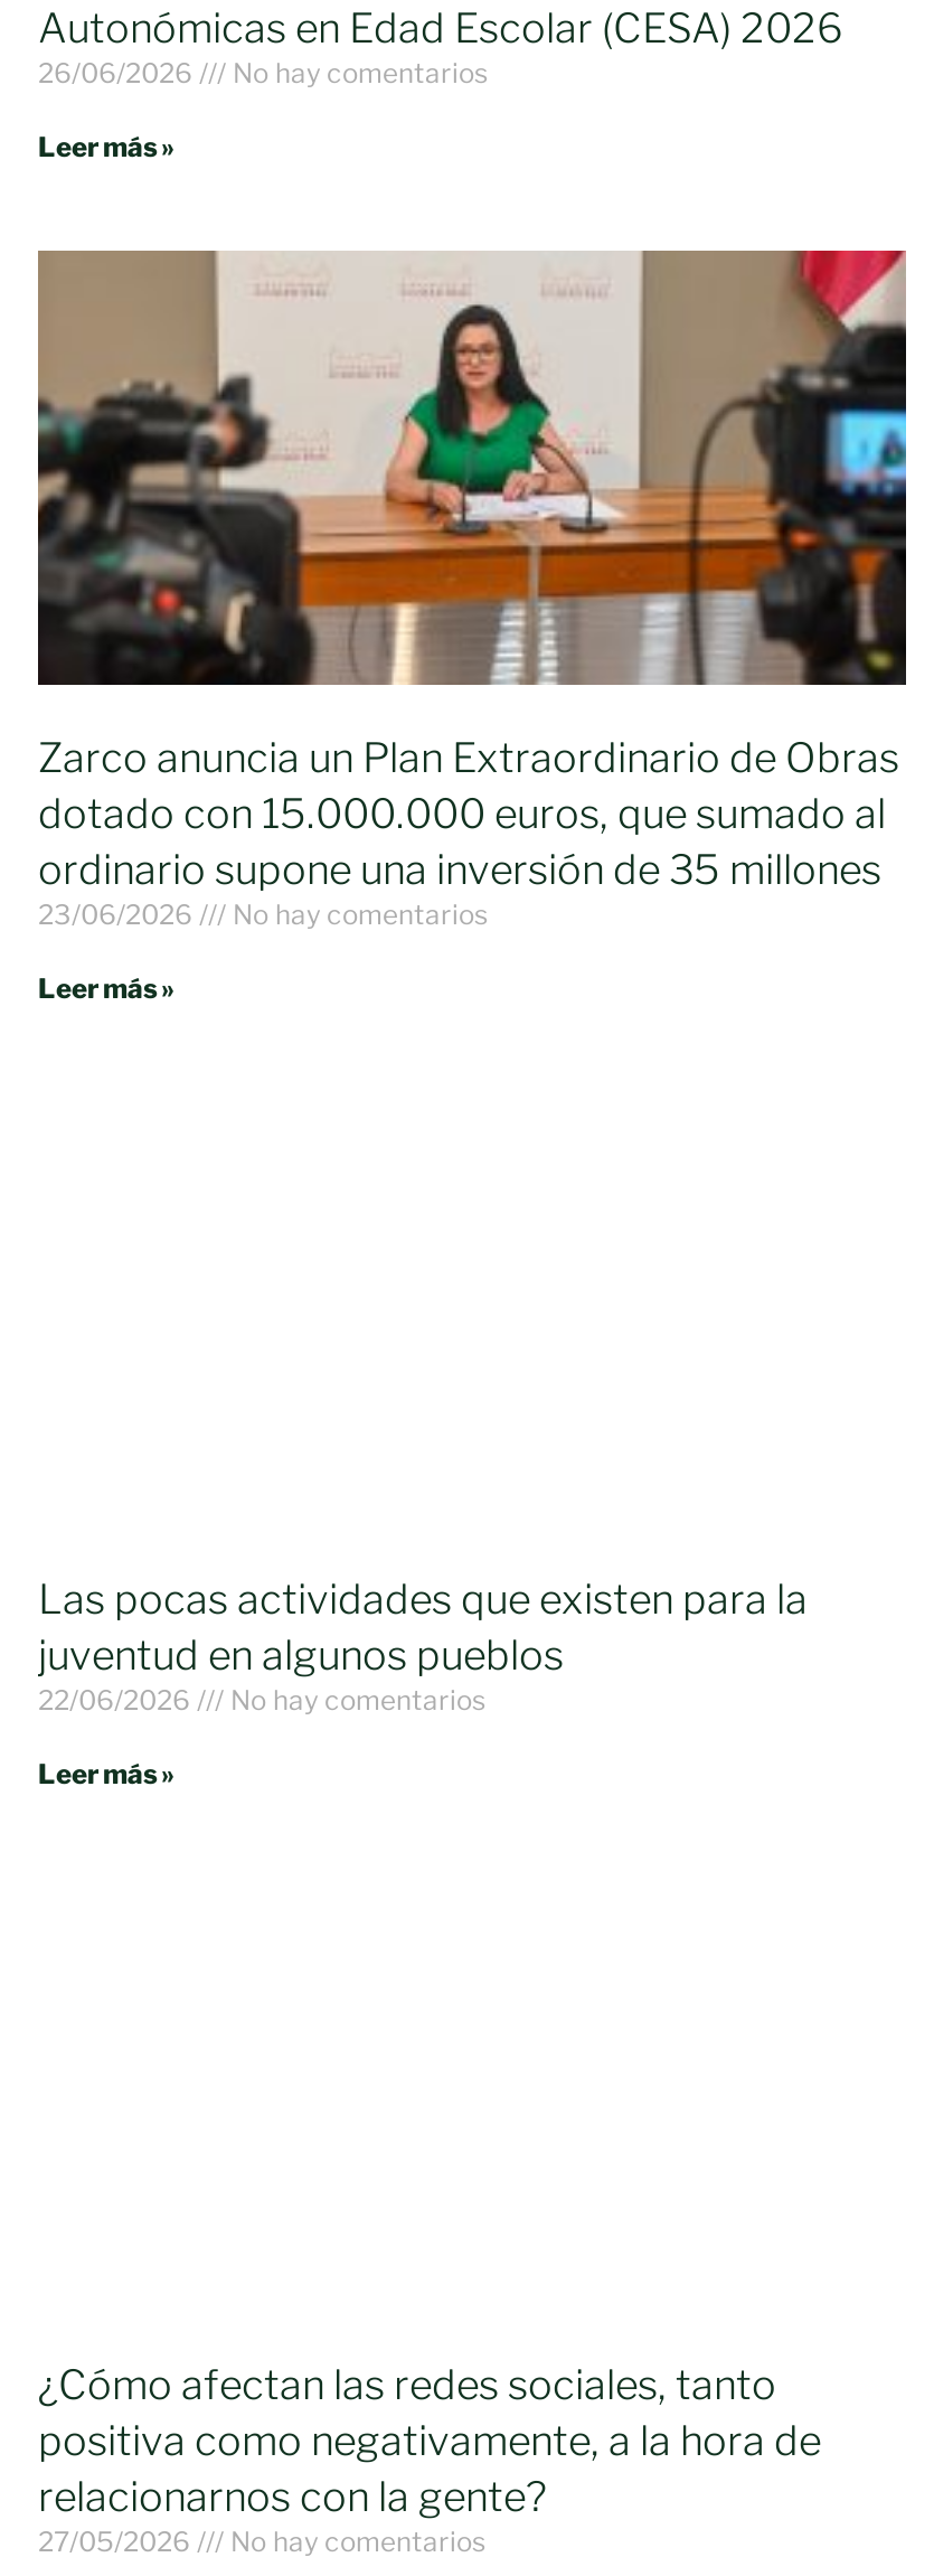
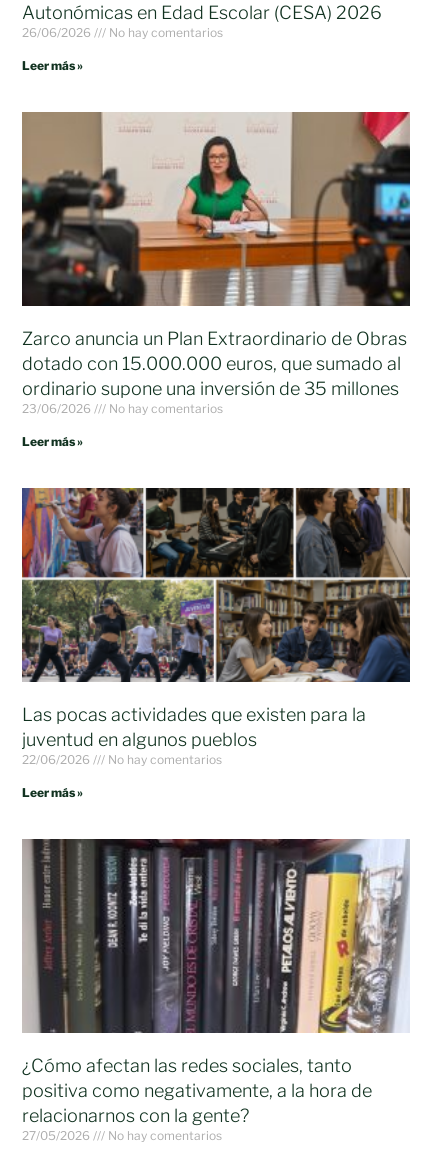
+ [image]

+ [image]
